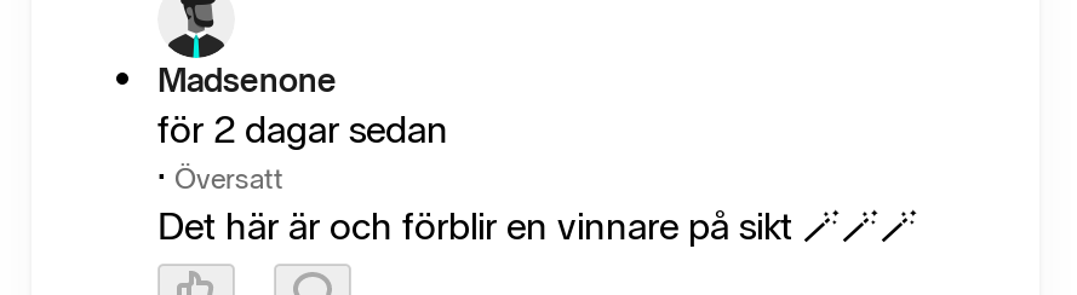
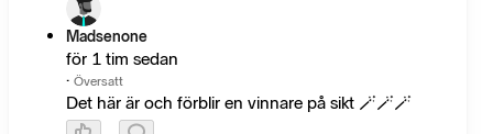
- för 2 dagar sedan
+ för 1 tim sedan
